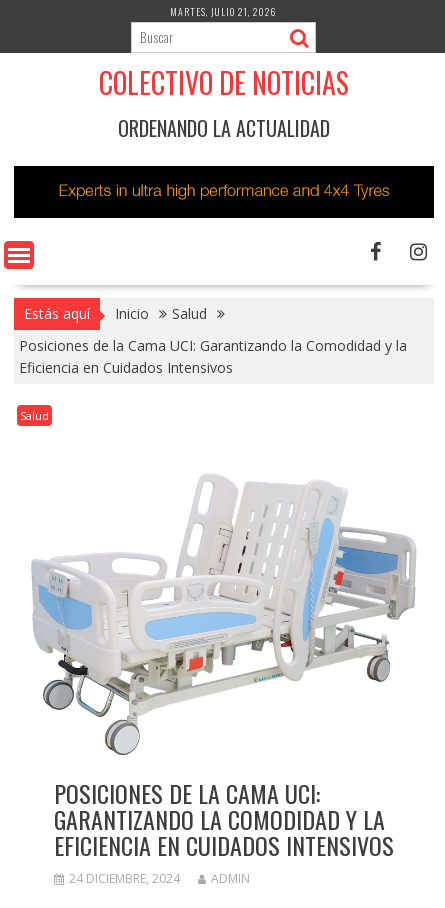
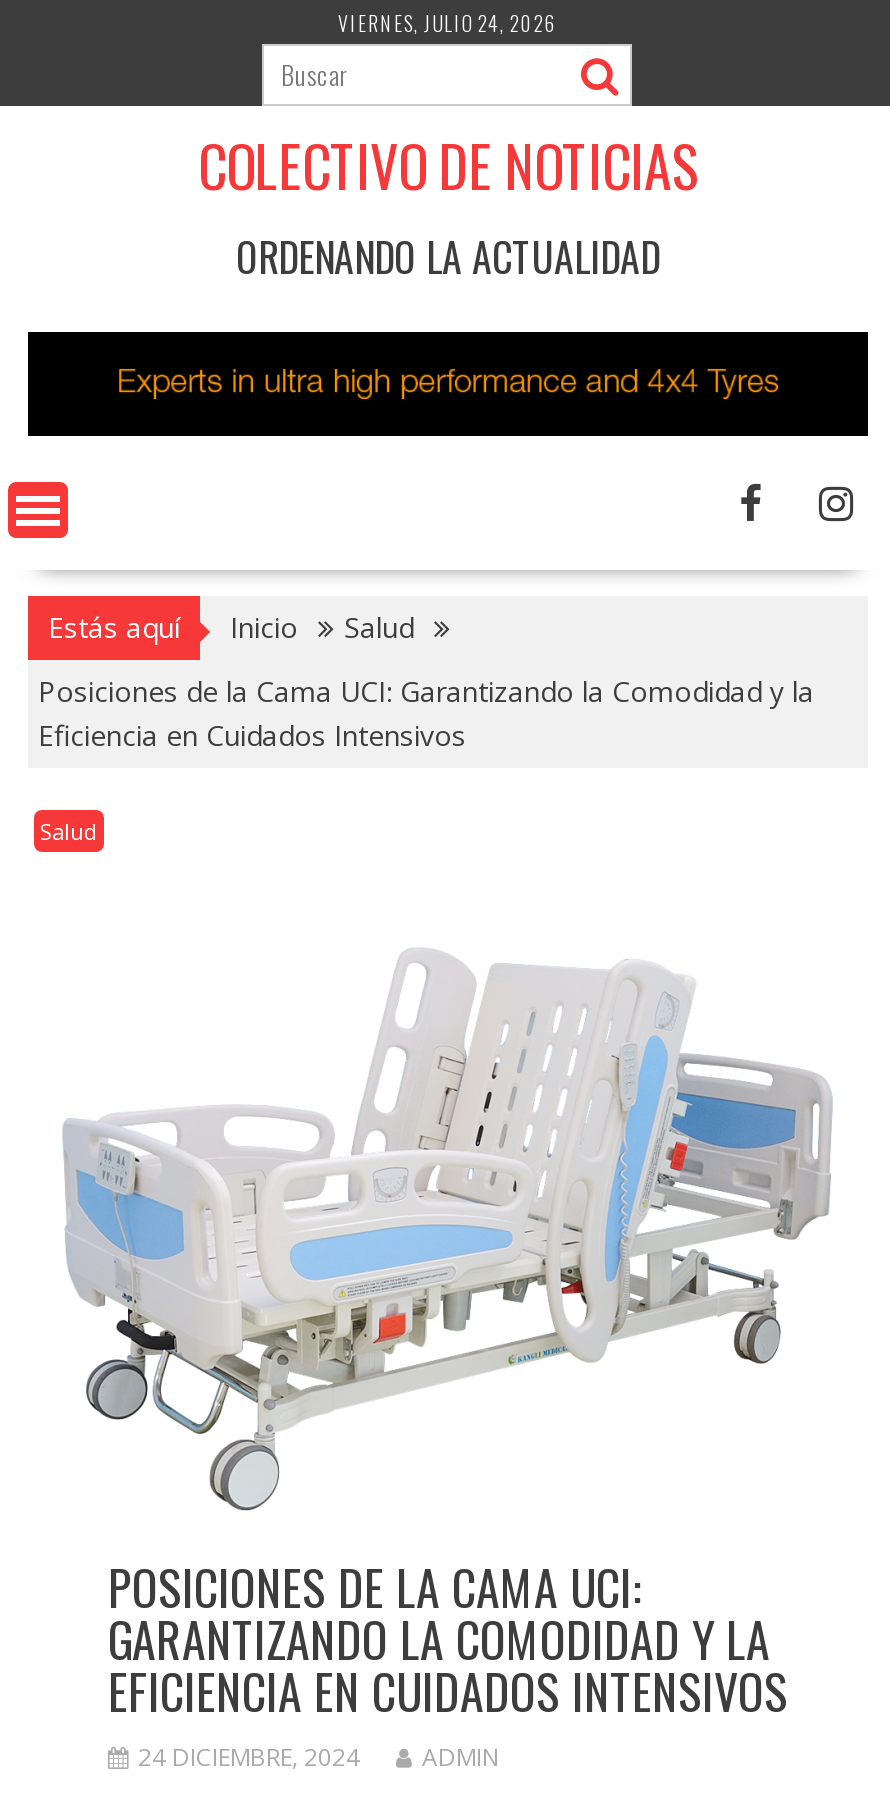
- MARTES, JULIO 21, 2026
+ VIERNES, JULIO 24, 2026
